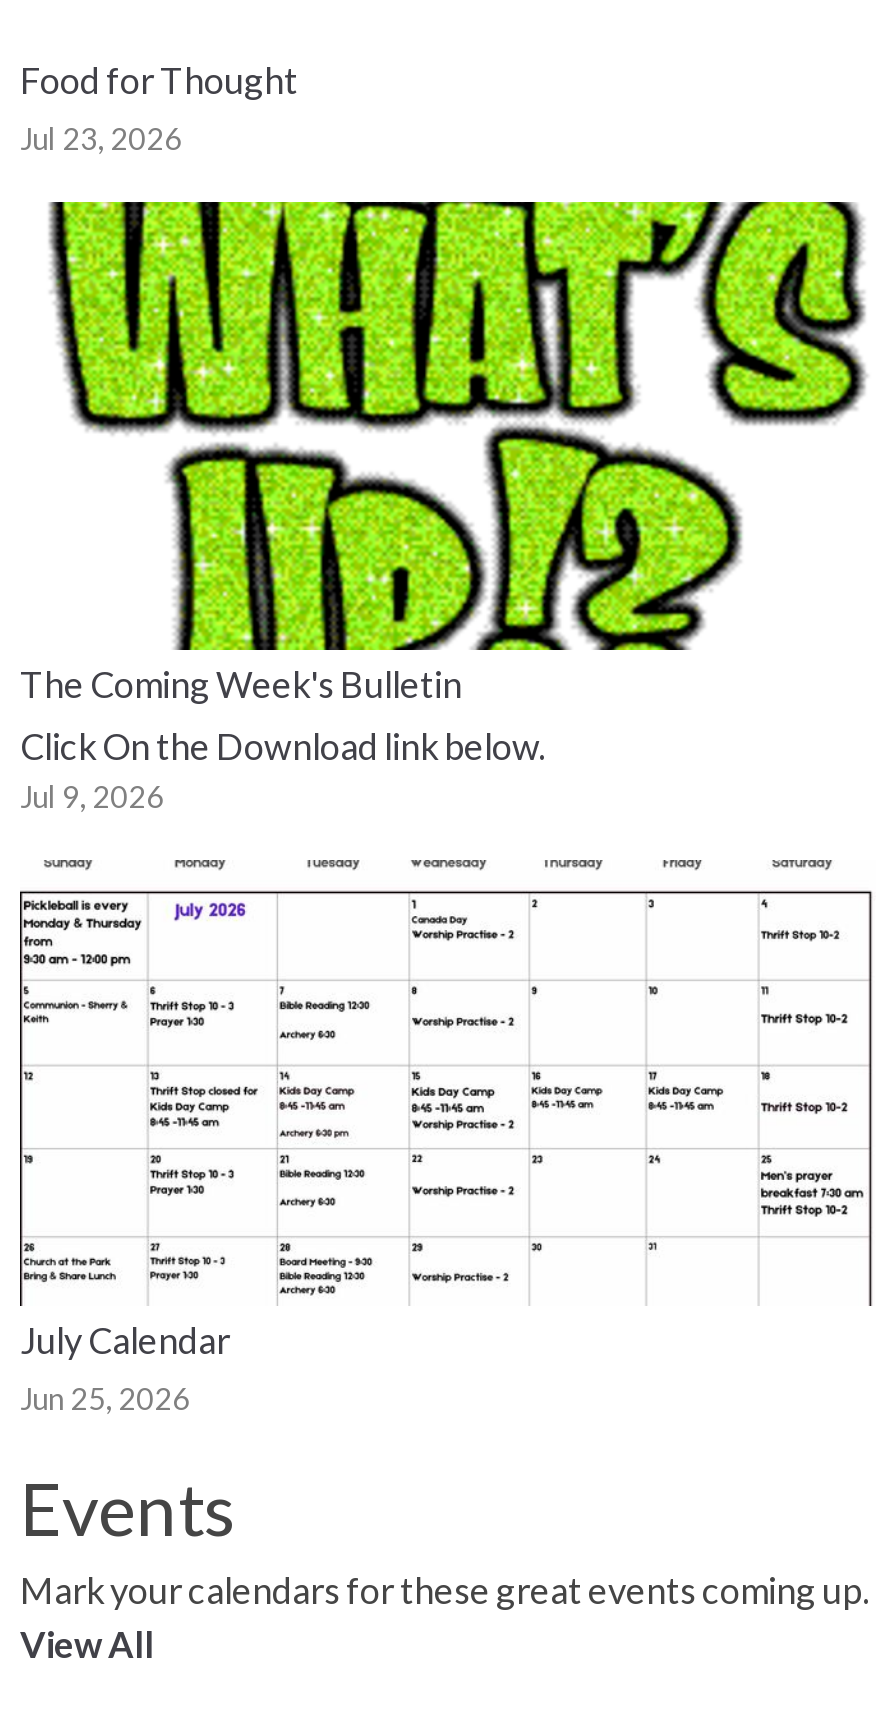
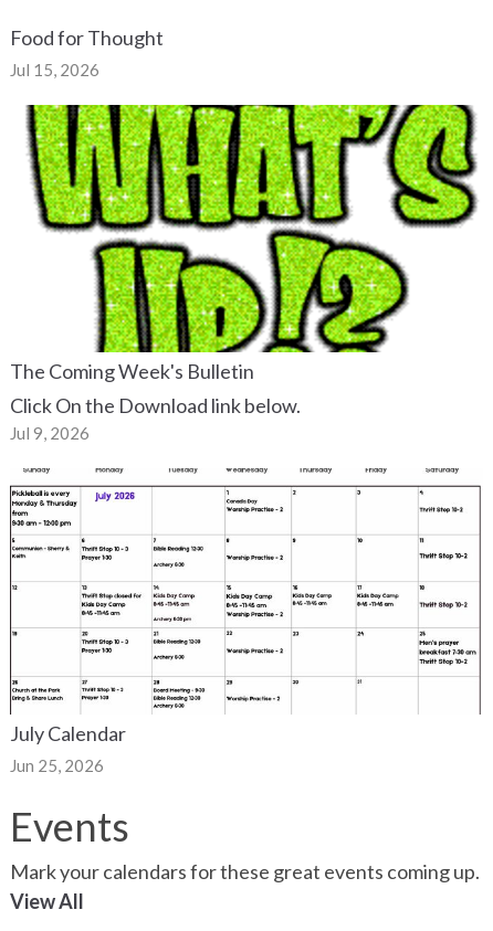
- Jul 23, 2026
+ Jul 15, 2026
